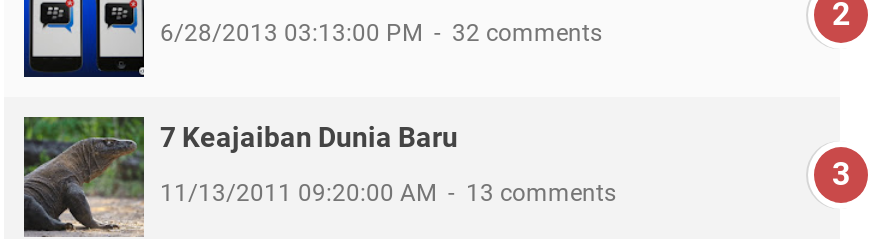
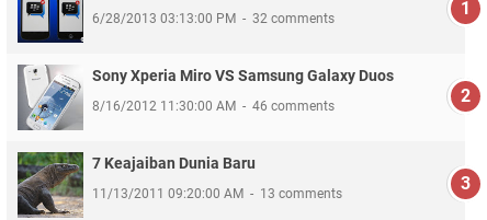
+ [image]
+ Sony Xperia Miro VS Samsung Galaxy Duos
+ 8/16/2012 11:30:00 AM
+ 46 comments
